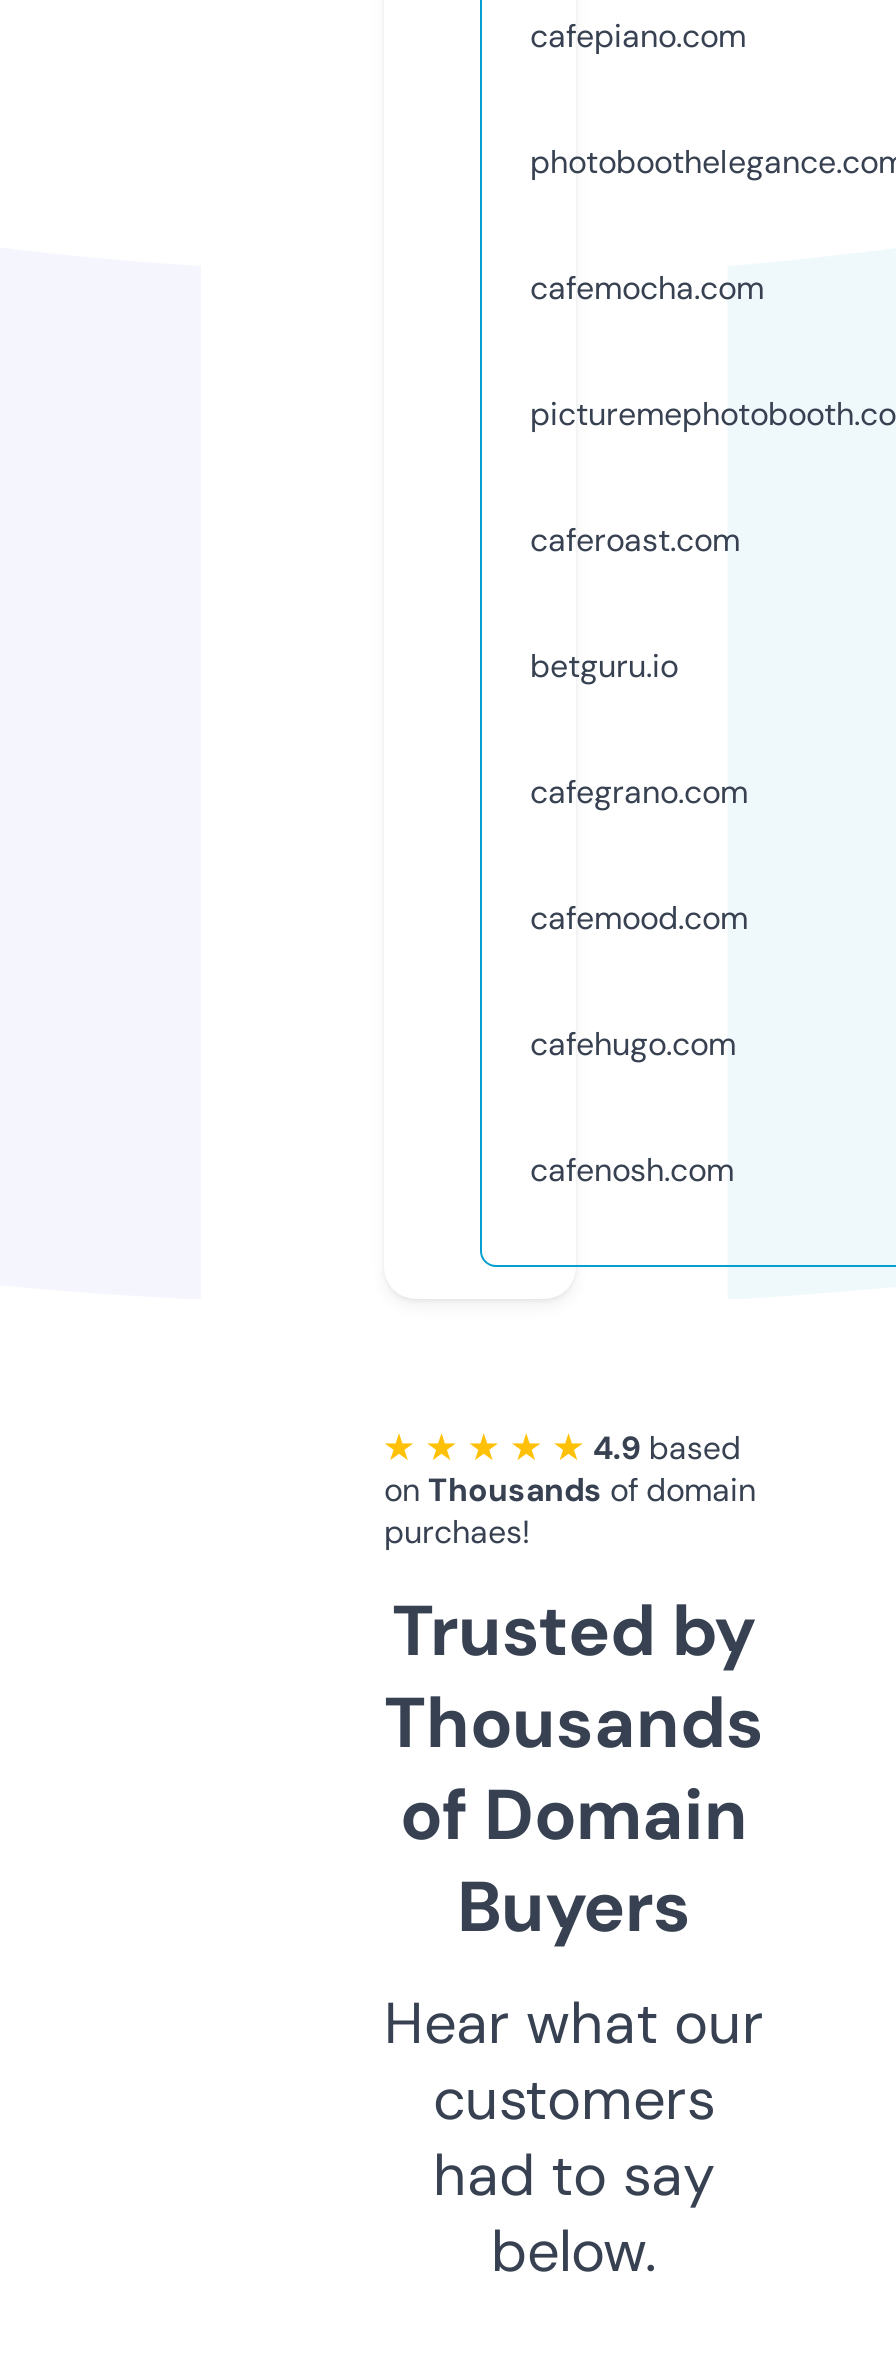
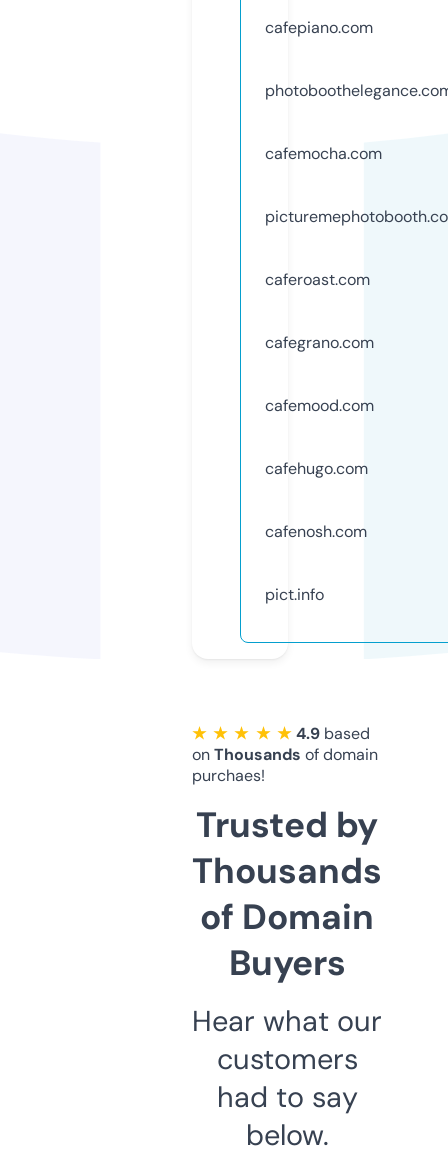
- betguru.io

moved up: cafegrano.com | cafemood.com | cafehugo.com | cafenosh.com

+ pict.info
